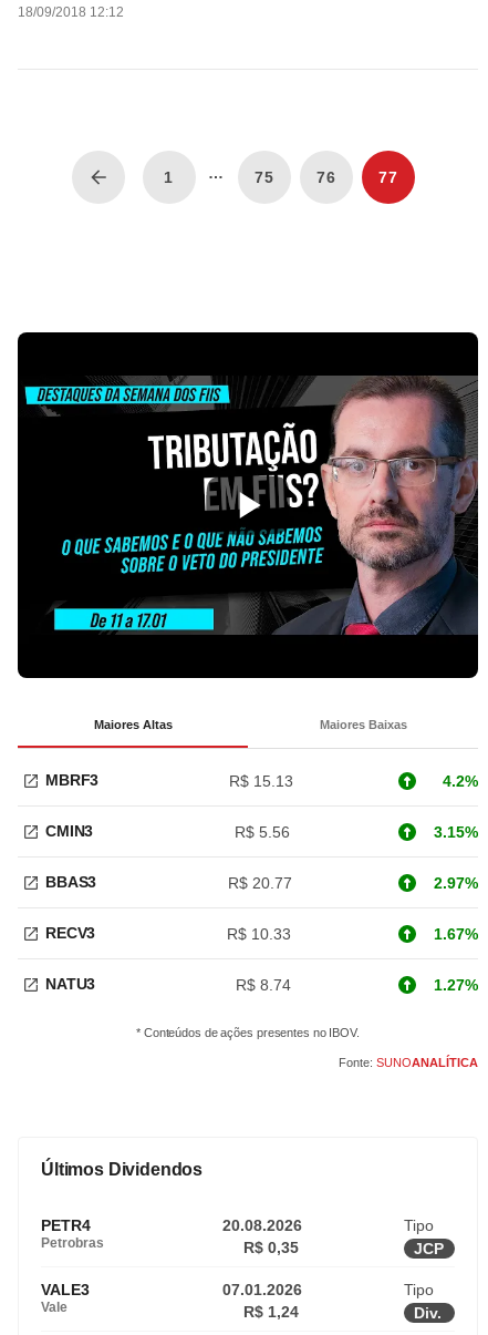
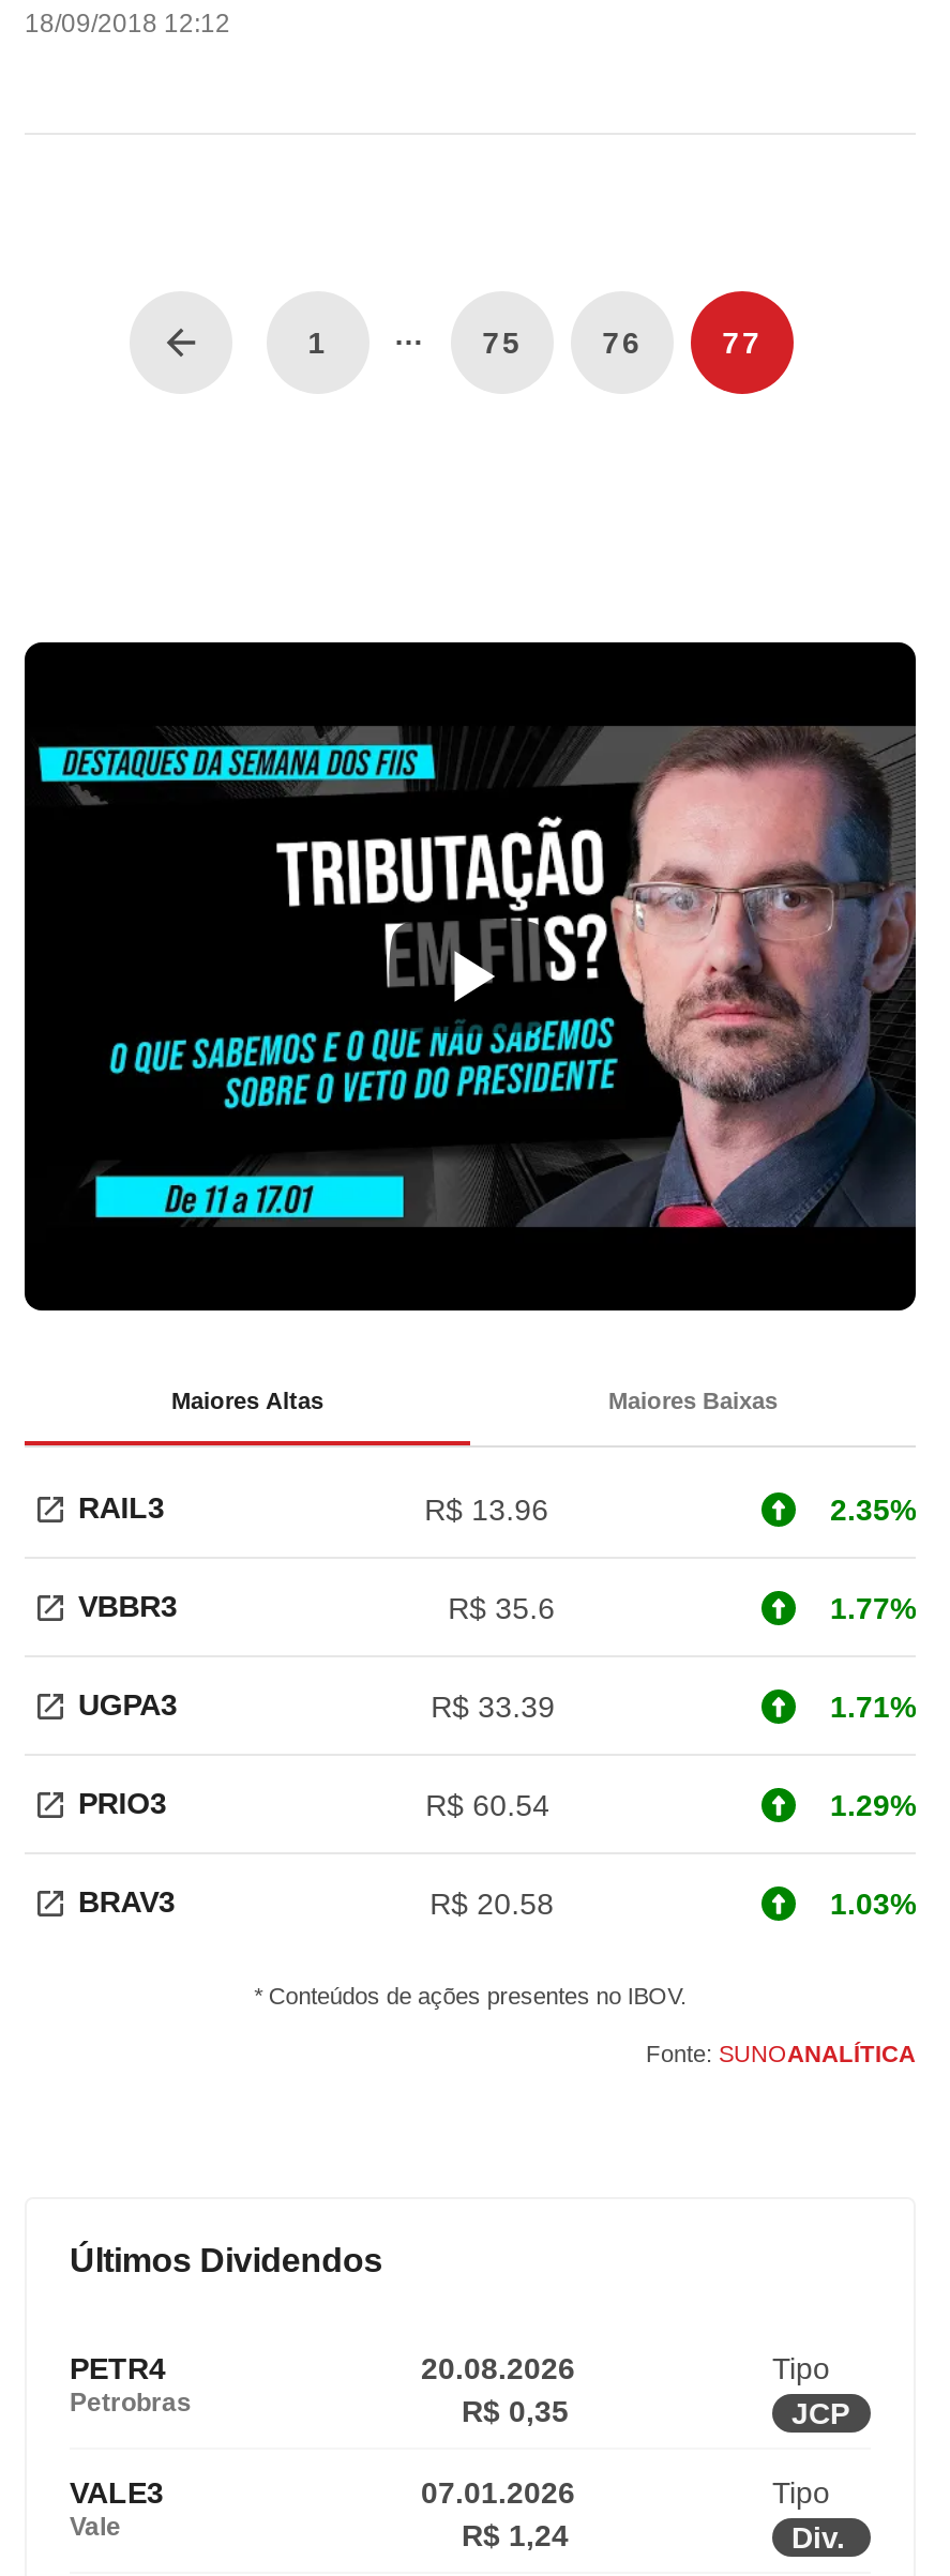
- MBRF3
- R$ 15.13
- 4.2%
+ RAIL3
+ R$ 13.96
+ 2.35%

- CMIN3
- R$ 5.56
- 3.15%
+ VBBR3
+ R$ 35.6
+ 1.77%

- BBAS3
- R$ 20.77
- 2.97%
+ UGPA3
+ R$ 33.39
+ 1.71%

- RECV3
- R$ 10.33
- 1.67%
+ PRIO3
+ R$ 60.54
+ 1.29%

- NATU3
- R$ 8.74
- 1.27%
+ BRAV3
+ R$ 20.58
+ 1.03%
